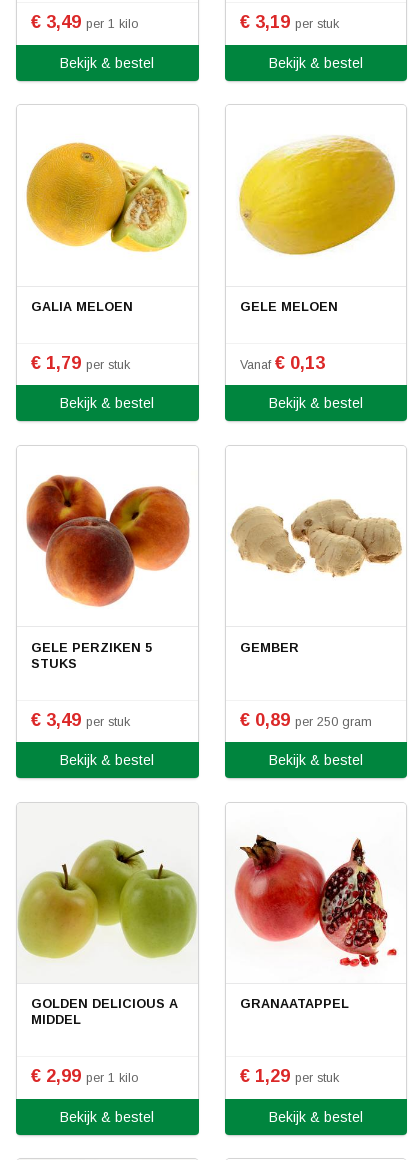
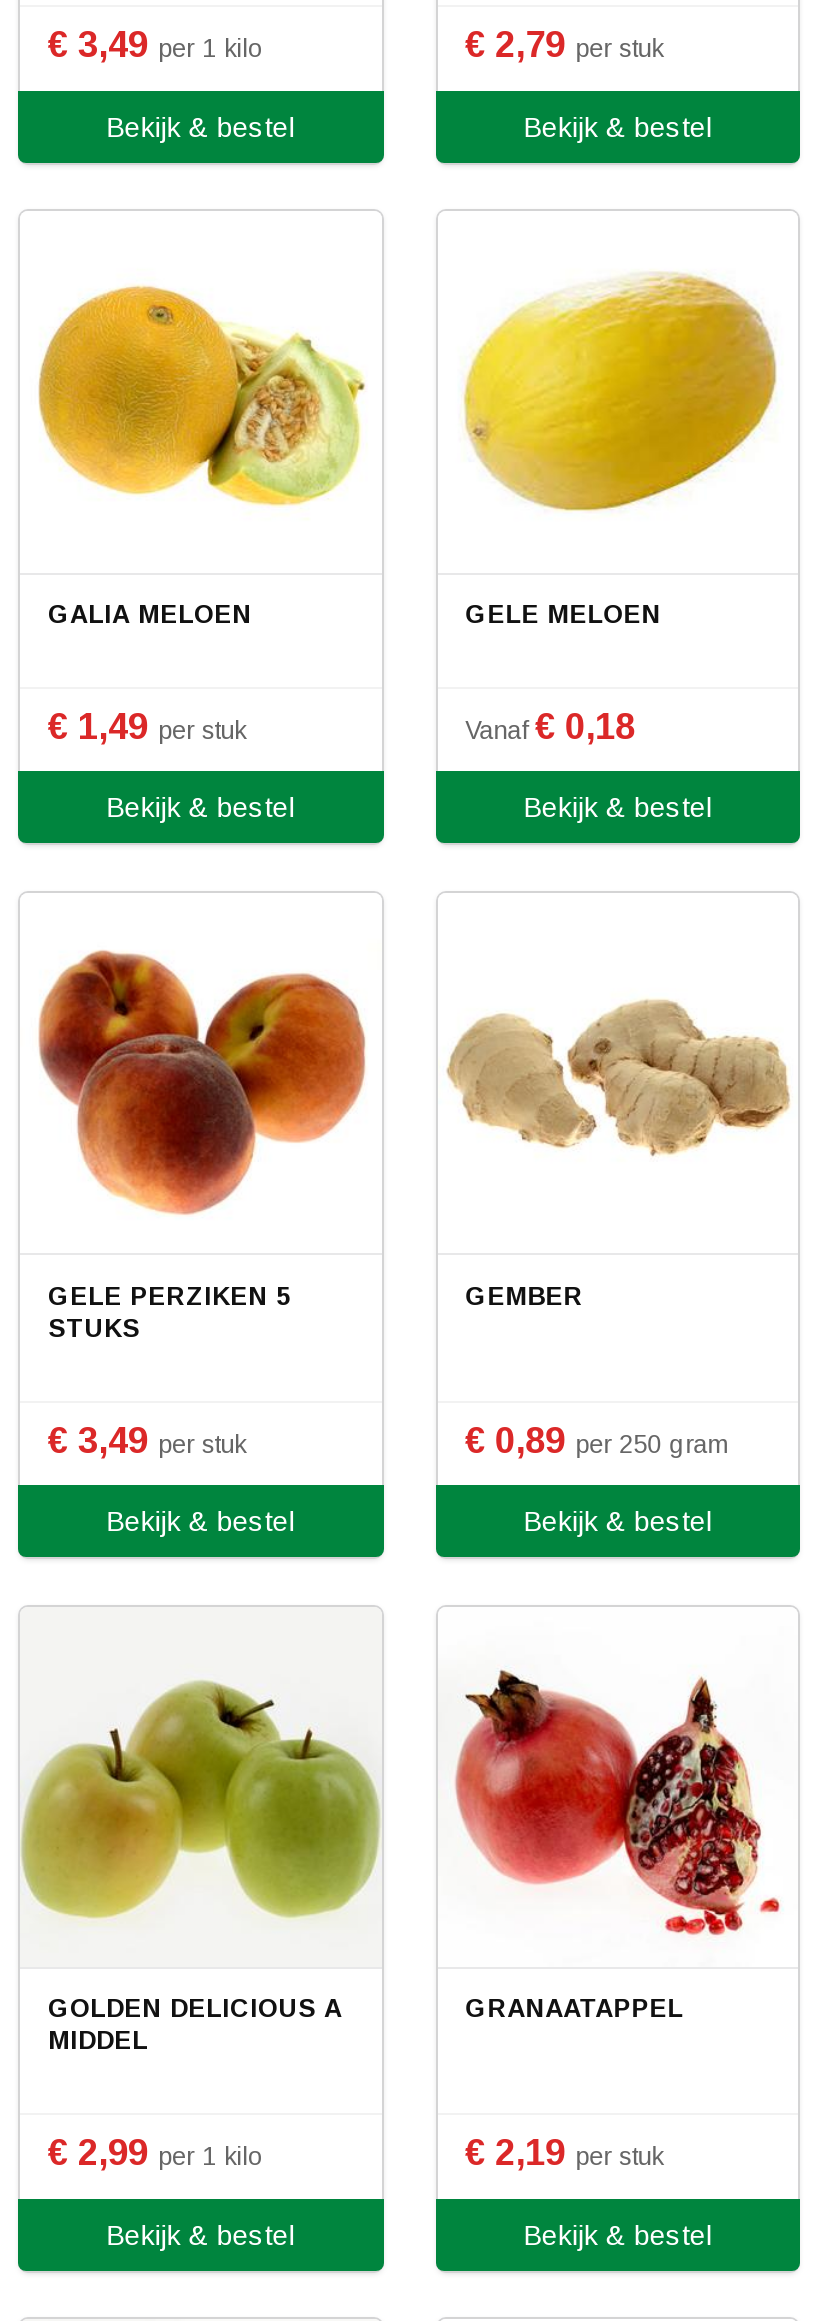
- € 3,19 per stuk
+ € 2,79 per stuk

- € 1,79 per stuk
+ € 1,49 per stuk

- Vanaf€ 0,13
+ Vanaf€ 0,18

- € 1,29 per stuk
+ € 2,19 per stuk
